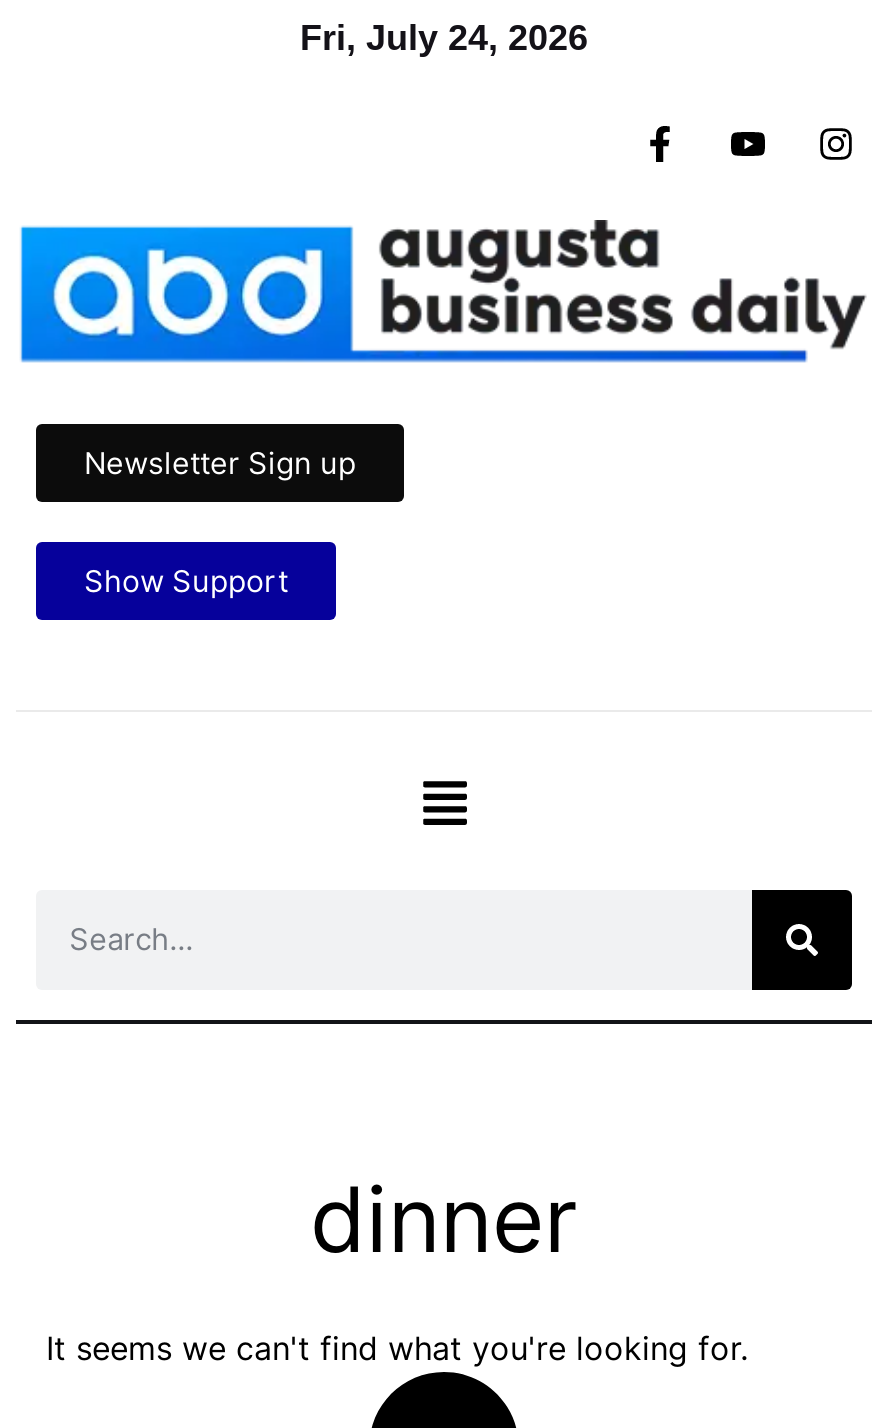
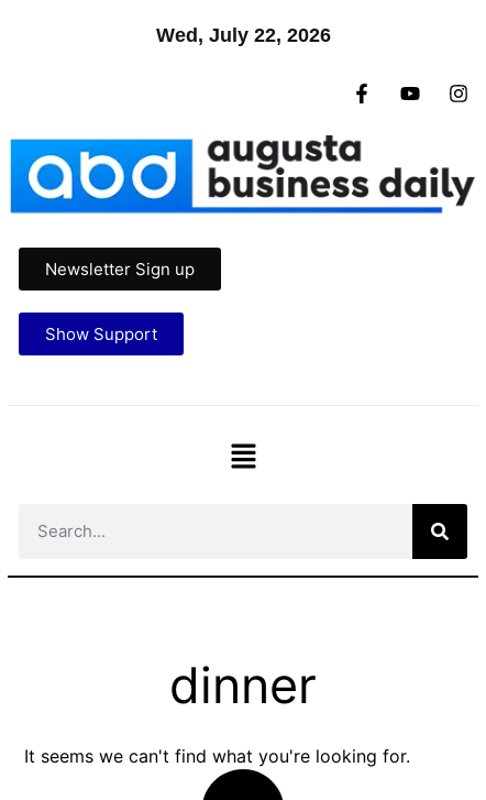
- Fri, July 24, 2026
+ Wed, July 22, 2026
